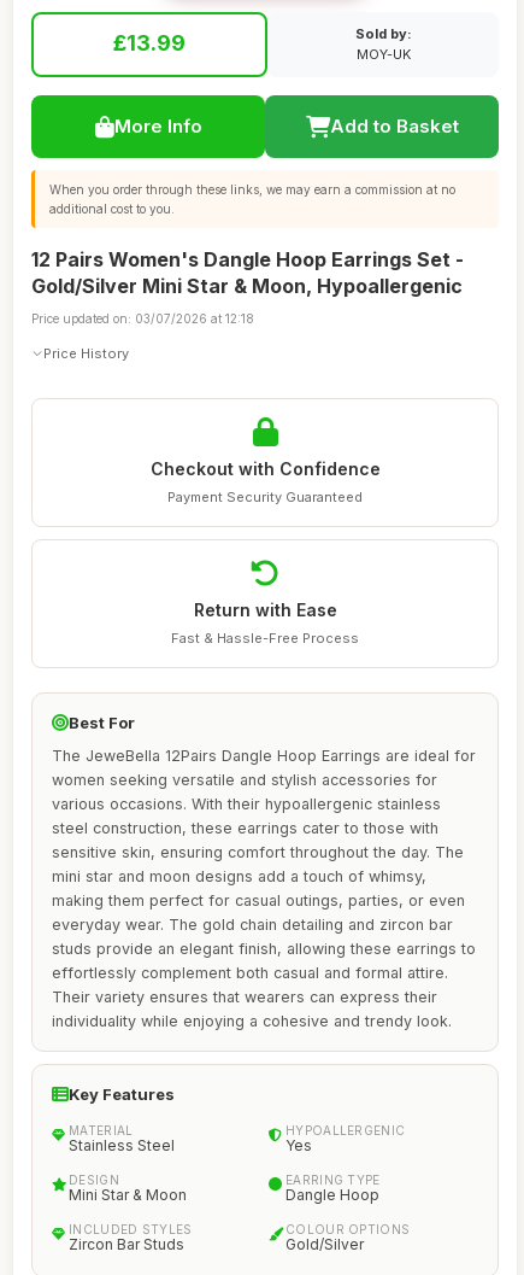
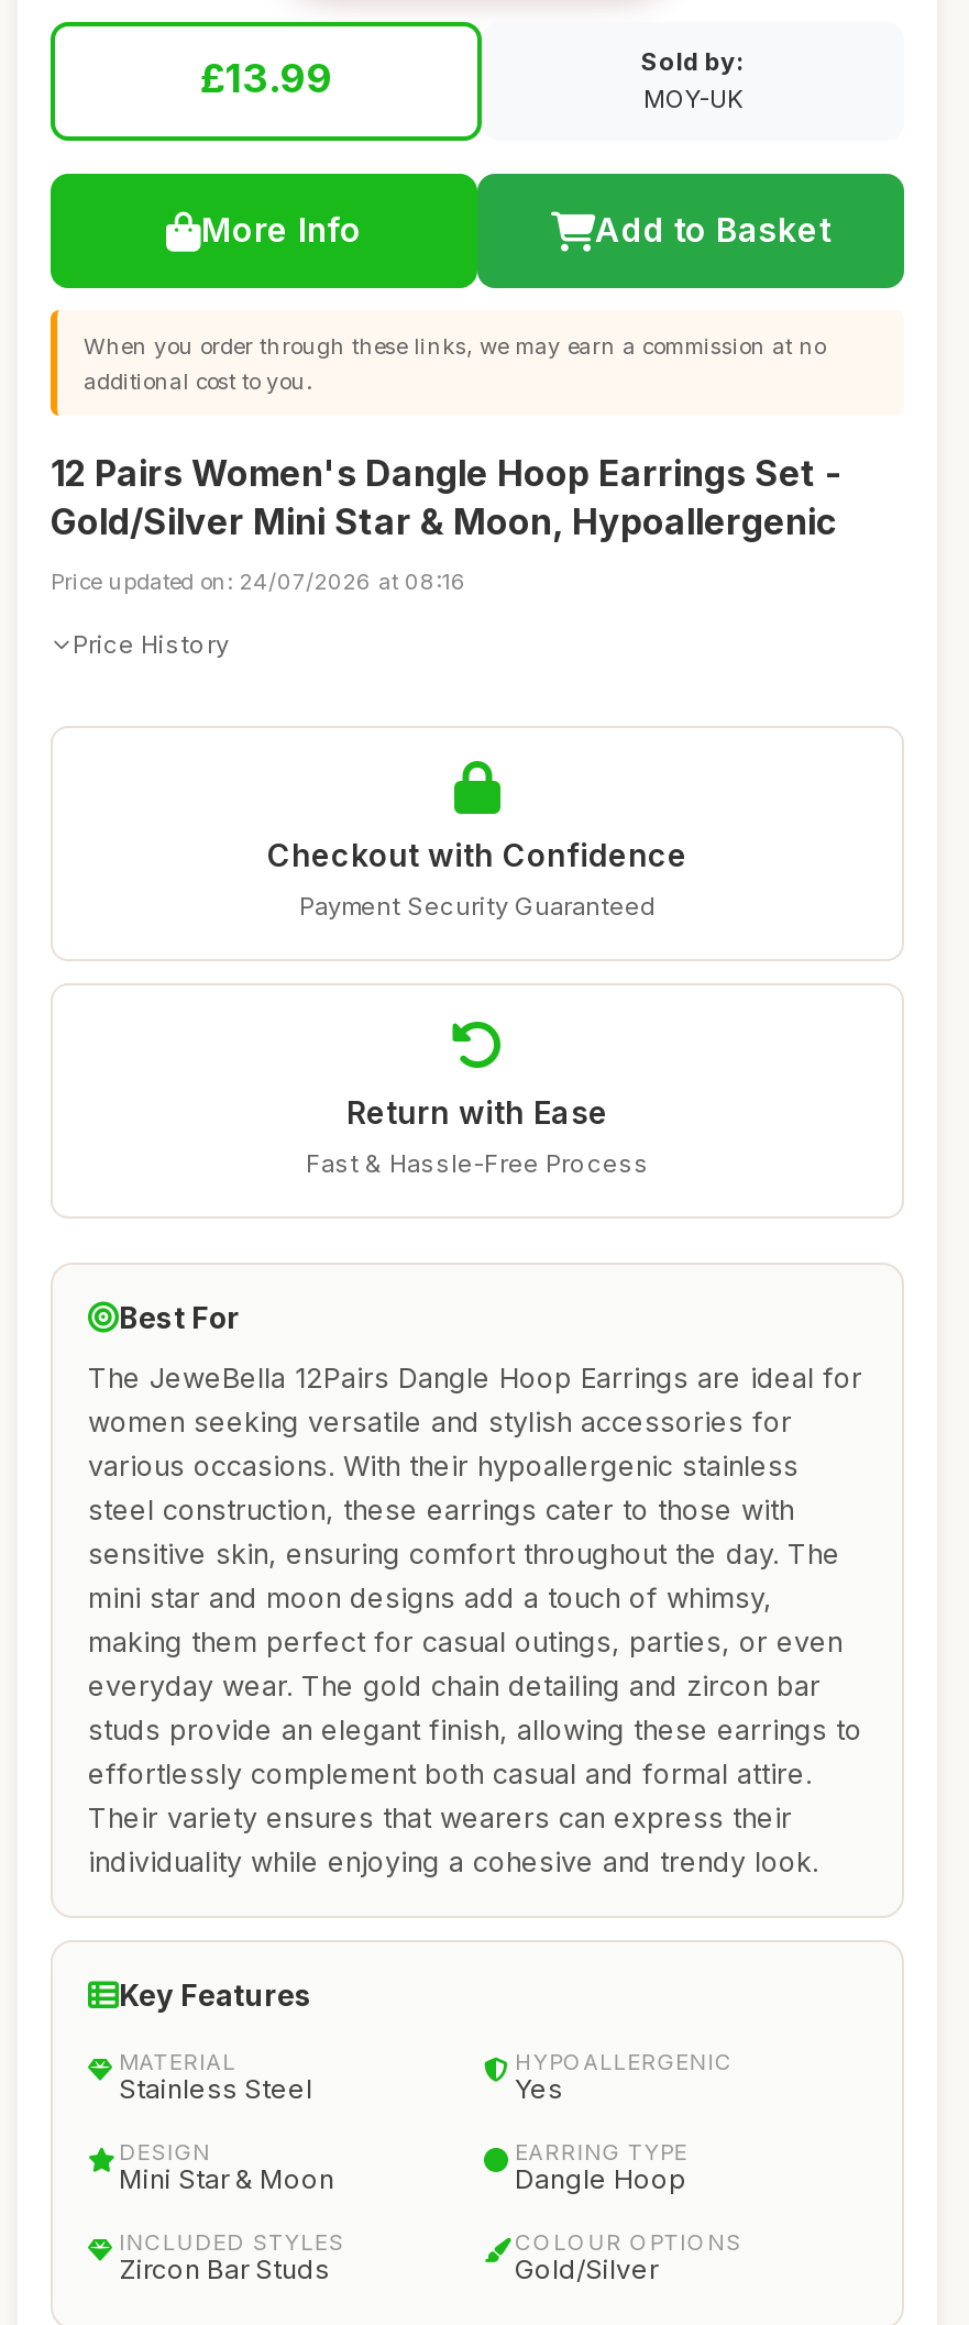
- Price updated on: 03/07/2026 at 12:18
+ Price updated on: 24/07/2026 at 08:16
